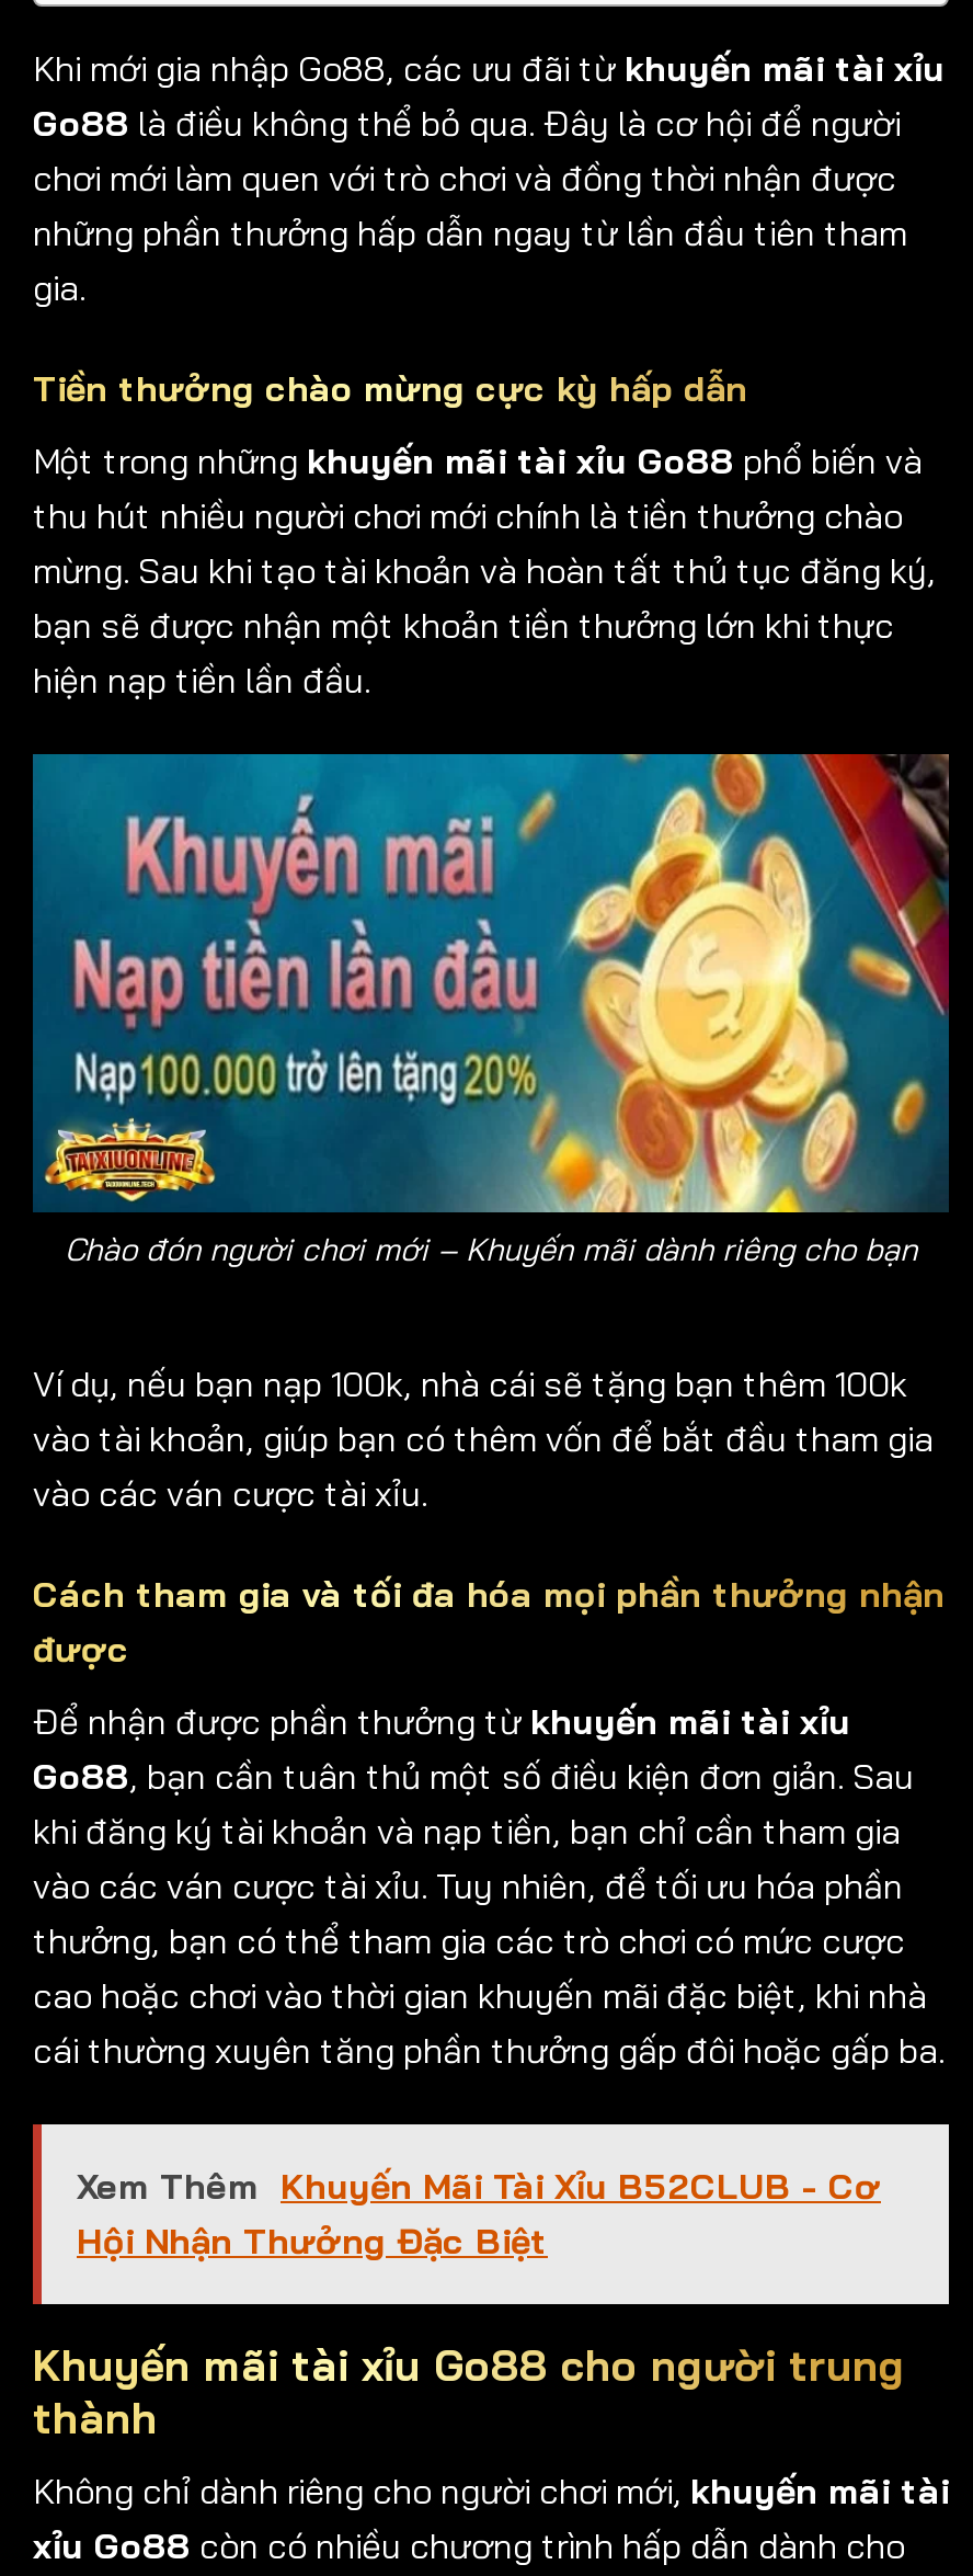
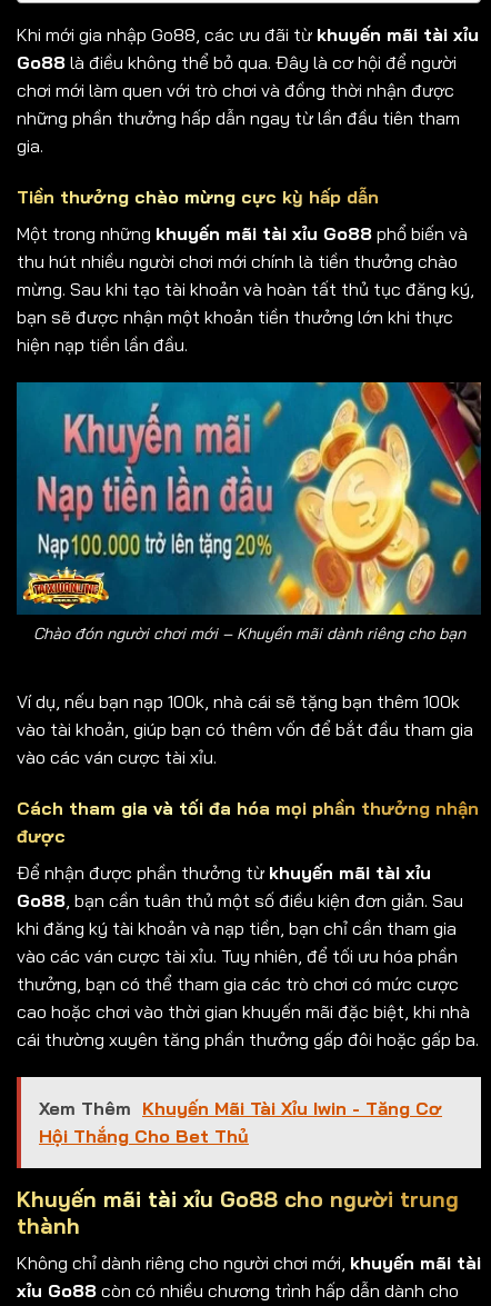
- Xem Thêm Khuyến Mãi Tài Xỉu B52CLUB - Cơ
- Hội Nhận Thưởng Đặc Biệt
+ Xem Thêm Khuyến Mãi Tài Xỉu Iwin - Tăng Cơ
+ Hội Thắng Cho Bet Thủ
